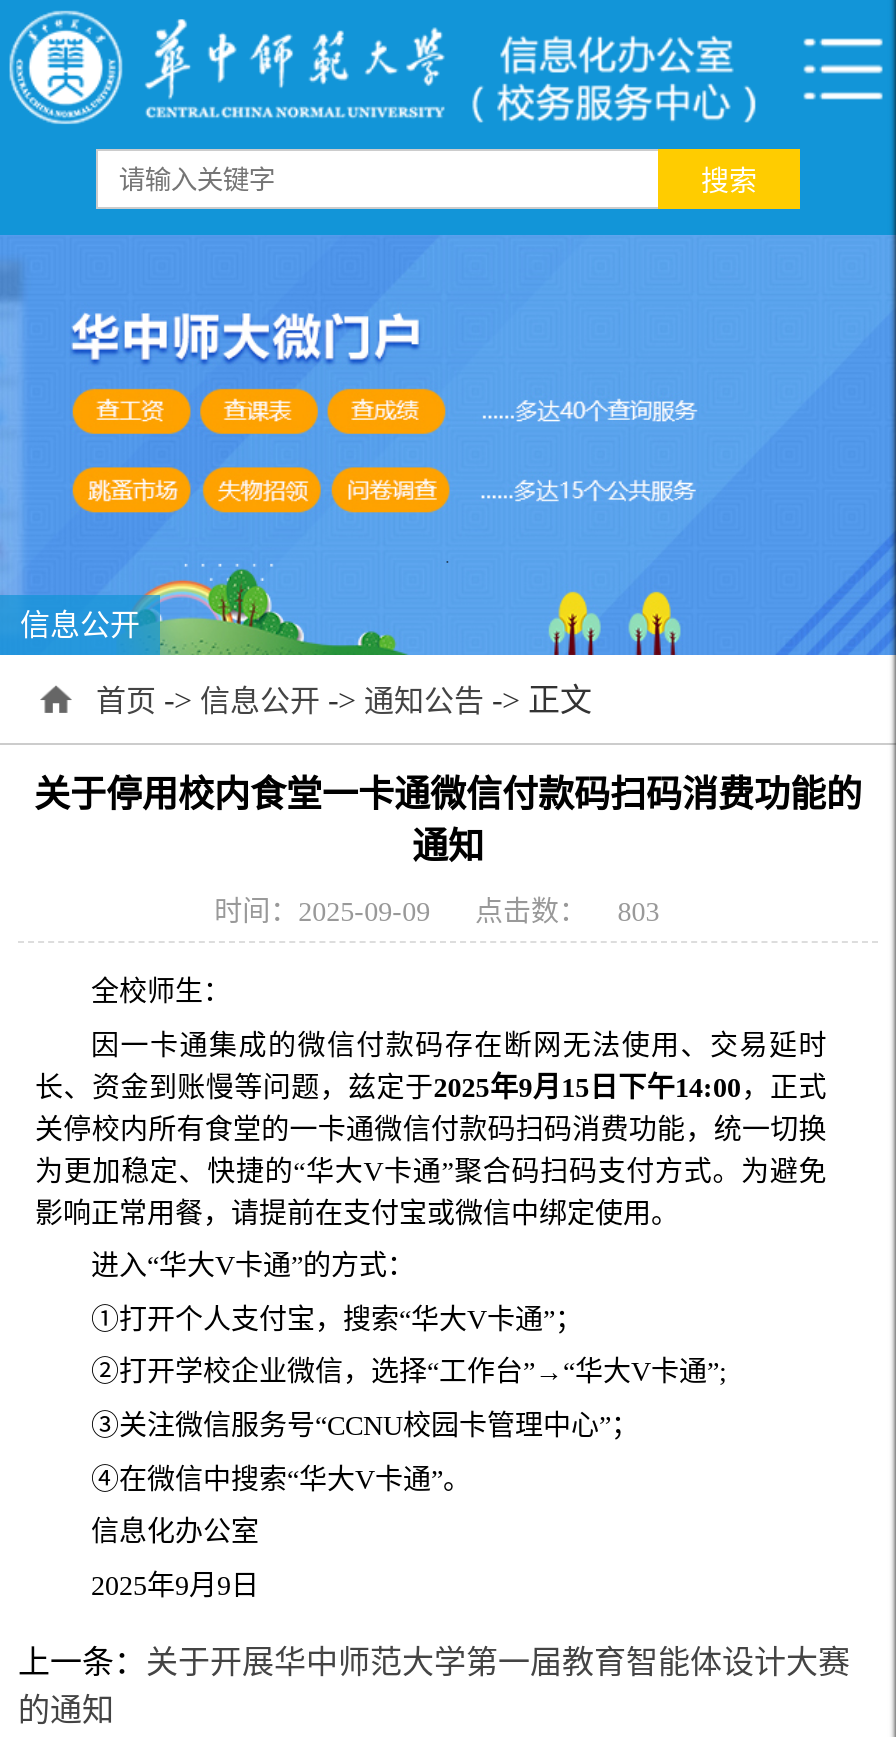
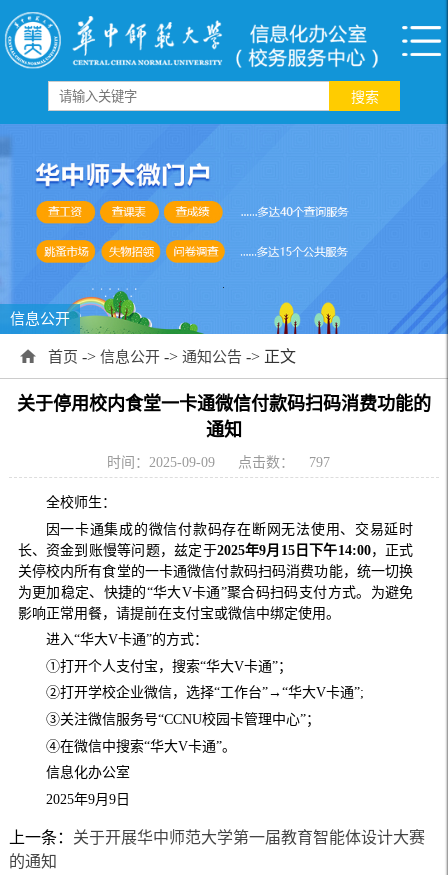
- 时间：2025-09-09 点击数： 803
+ 时间：2025-09-09 点击数： 797
